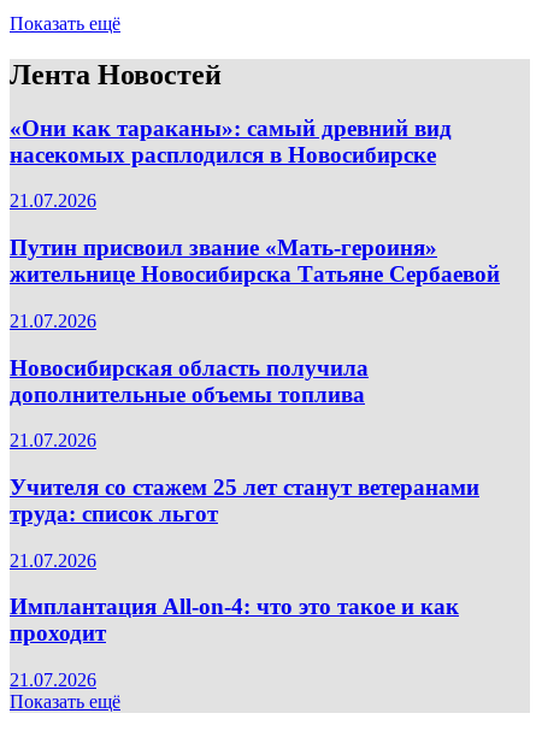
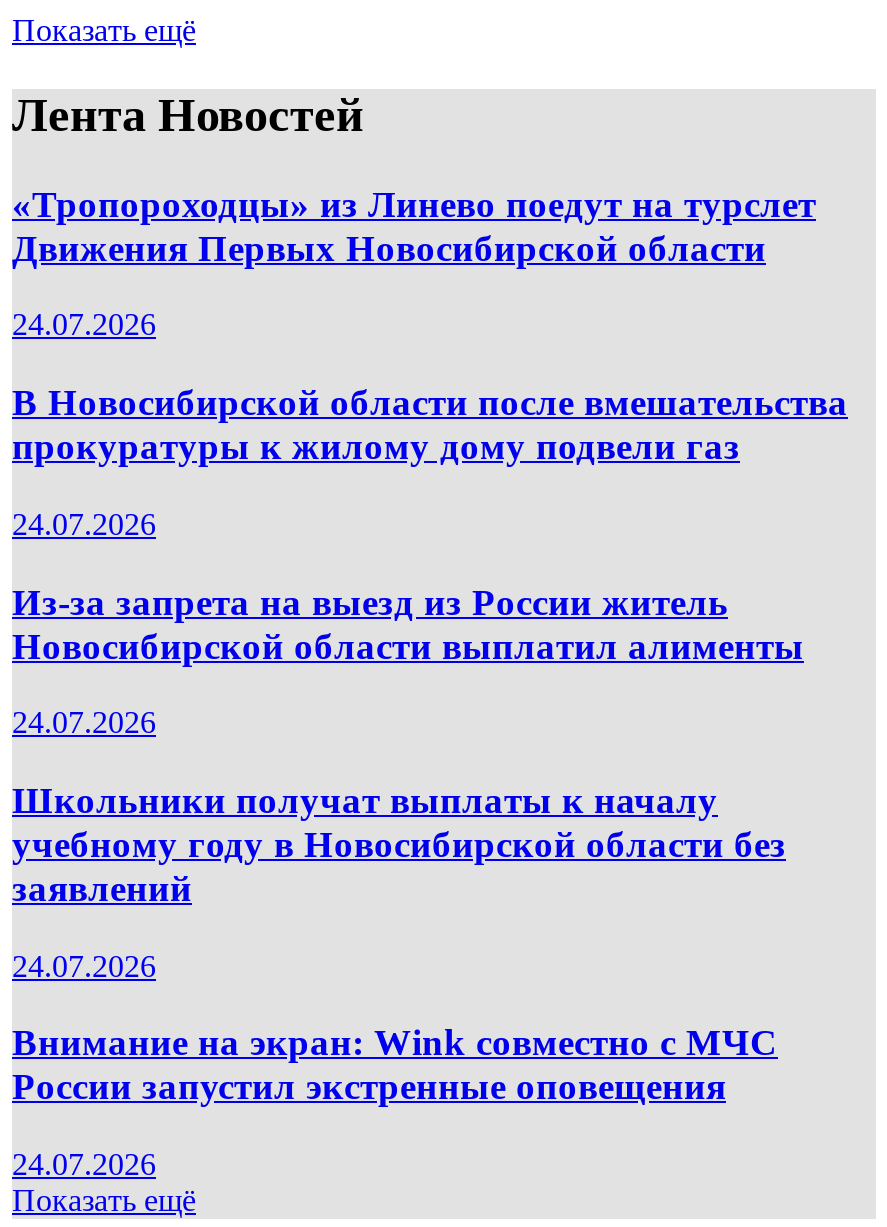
- «Они как тараканы»: самый древний вид
- насекомых расплодился в Новосибирске
+ «Тропороходцы» из Линево поедут на турслет
+ Движения Первых Новосибирской области

- 21.07.2026
+ 24.07.2026

- Путин присвоил звание «Мать-героиня»
- жительнице Новосибирска Татьяне Сербаевой
+ В Новосибирской области после вмешательства
+ прокуратуры к жилому дому подвели газ

- 21.07.2026
+ 24.07.2026

- Новосибирская область получила
- дополнительные объемы топлива
+ Из-за запрета на выезд из России житель
+ Новосибирской области выплатил алименты

- 21.07.2026
+ 24.07.2026

- Учителя со стажем 25 лет станут ветеранами
- труда: список льгот
+ Школьники получат выплаты к началу
+ учебному году в Новосибирской области без
+ заявлений

- 21.07.2026
+ 24.07.2026

- Имплантация All-on-4: что это такое и как
- проходит
+ Внимание на экран: Wink совместно с МЧС
+ России запустил экстренные оповещения

- 21.07.2026
+ 24.07.2026
